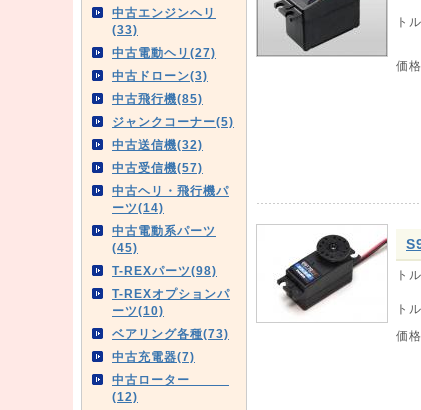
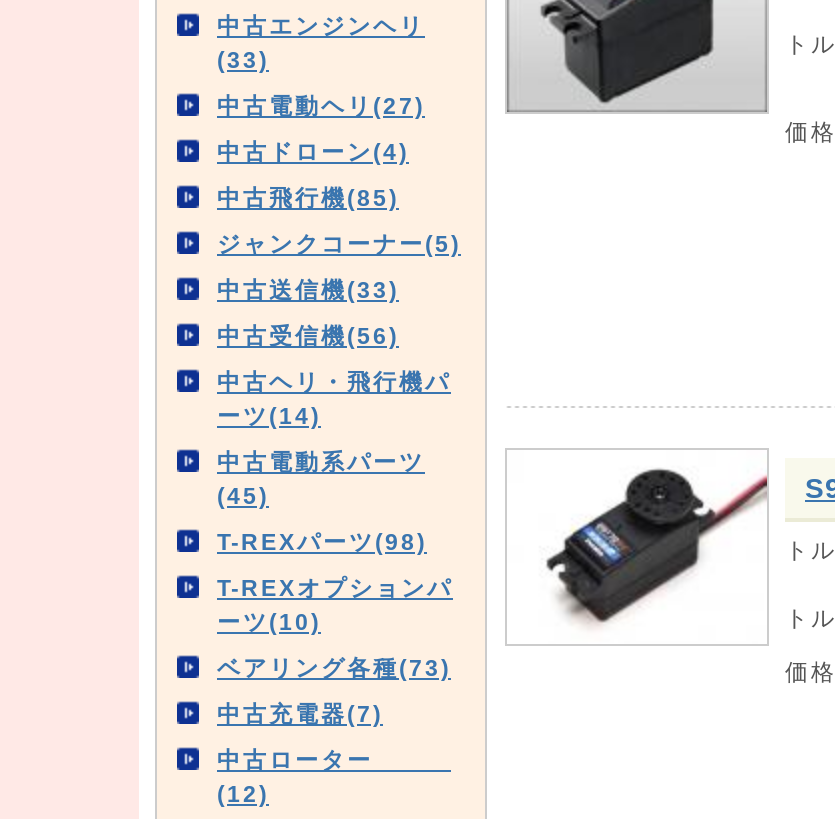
- 中古ドローン(3)
+ 中古ドローン(4)

- 中古送信機(32)
+ 中古送信機(33)

- 中古受信機(57)
+ 中古受信機(56)
